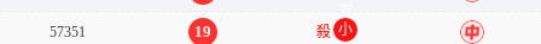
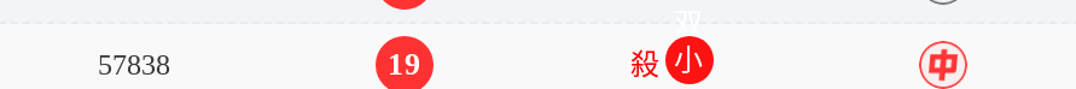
- 57351
+ 57838
